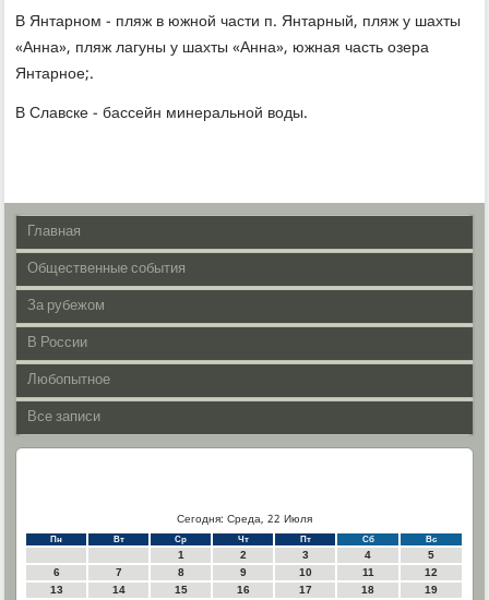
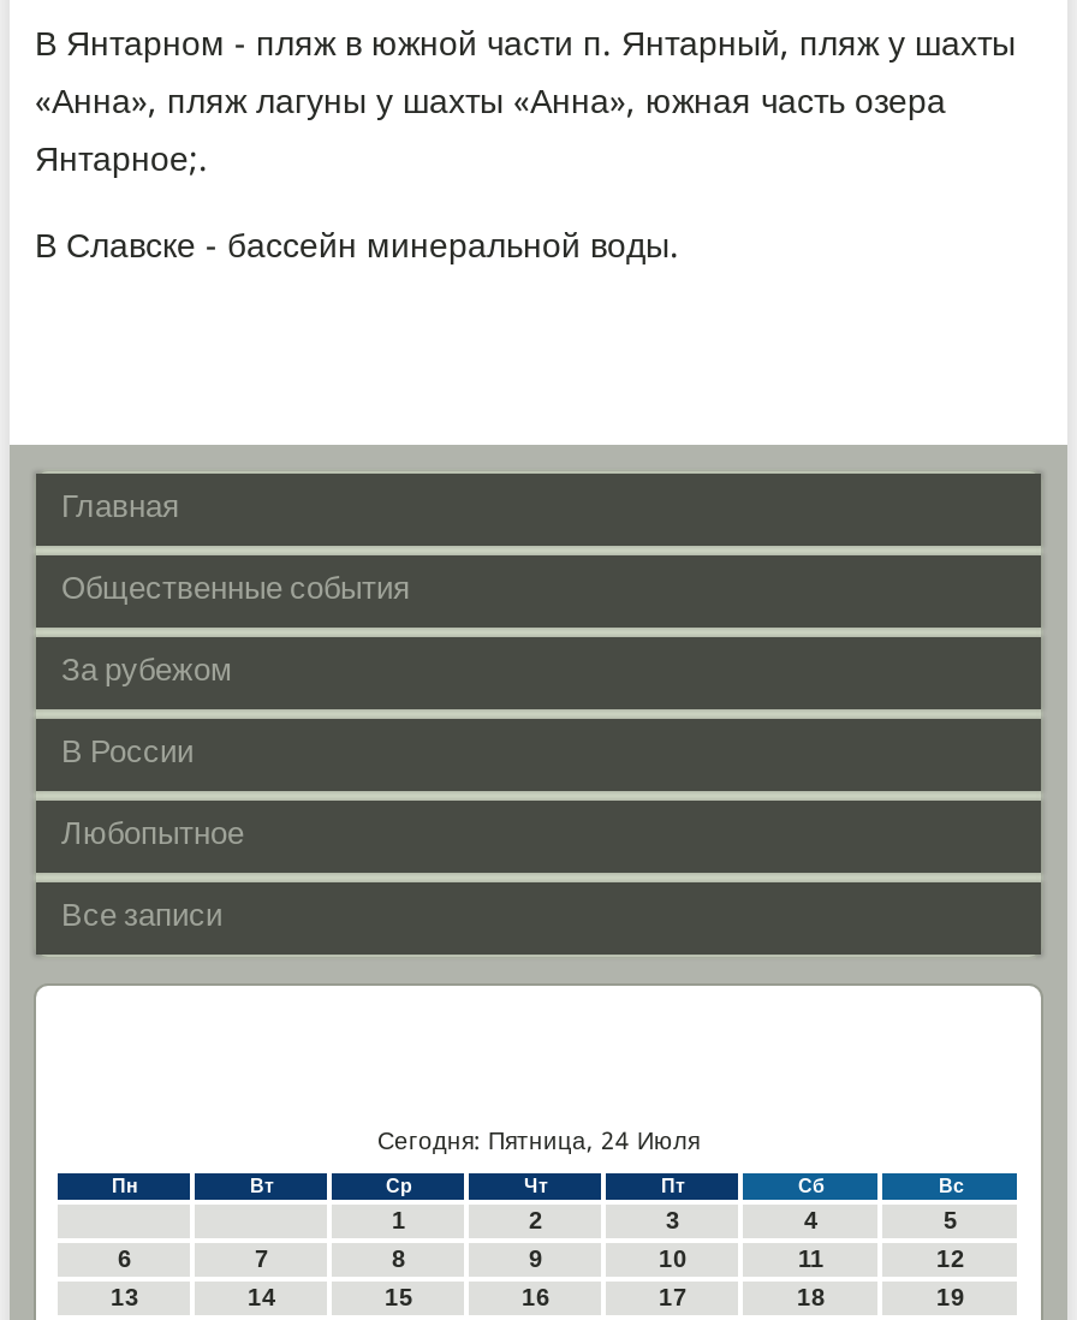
- Сегодня: Среда, 22 Июля
+ Сегодня: Пятница, 24 Июля
